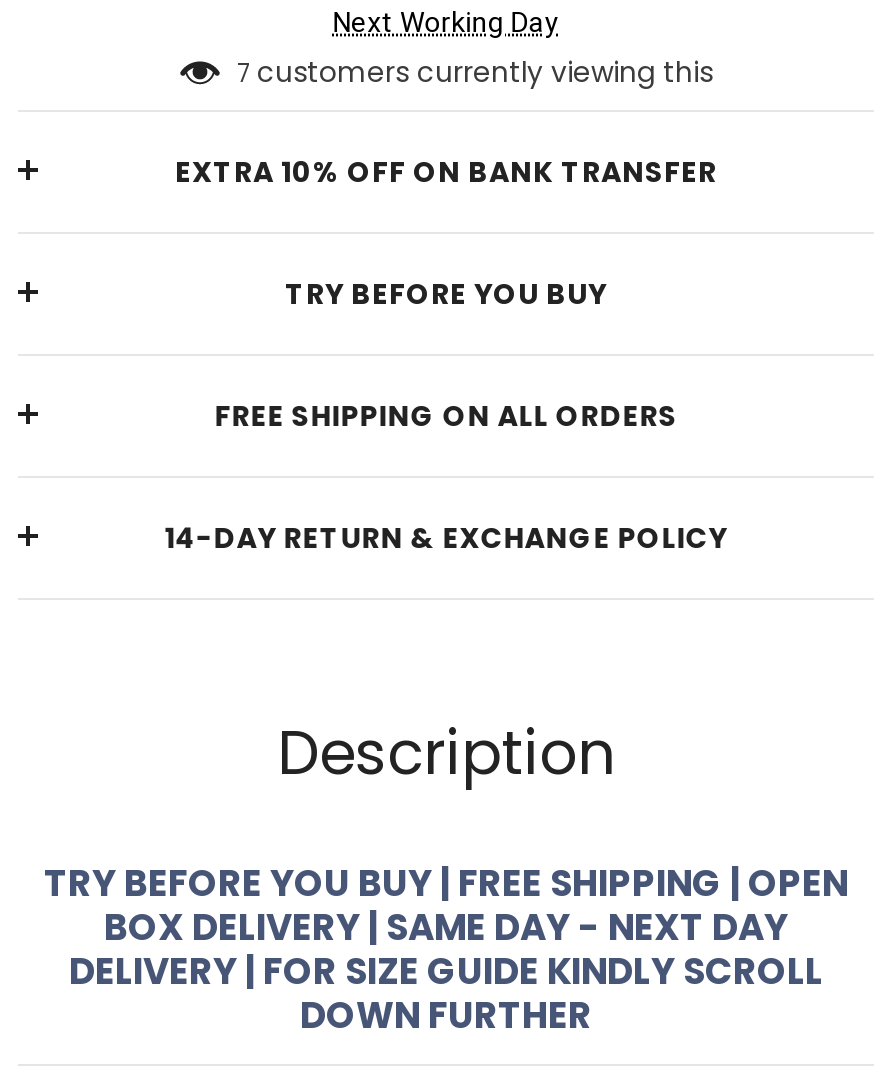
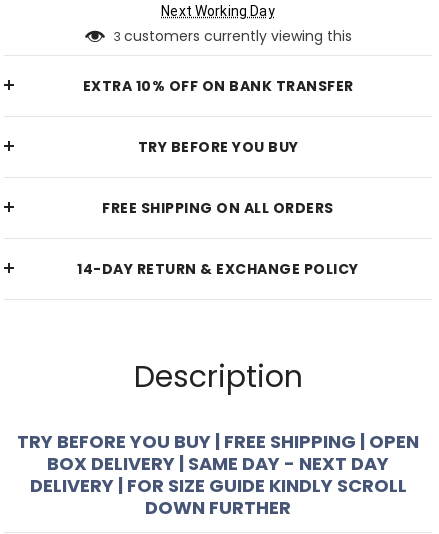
- 7 customers currently viewing this
+ 3 customers currently viewing this
